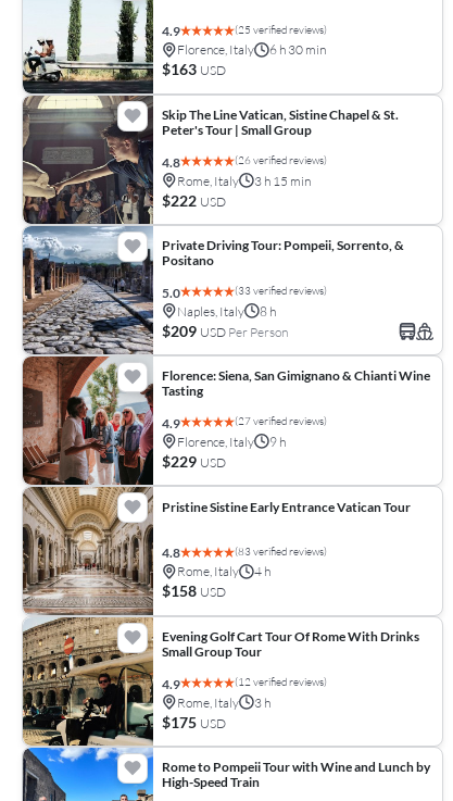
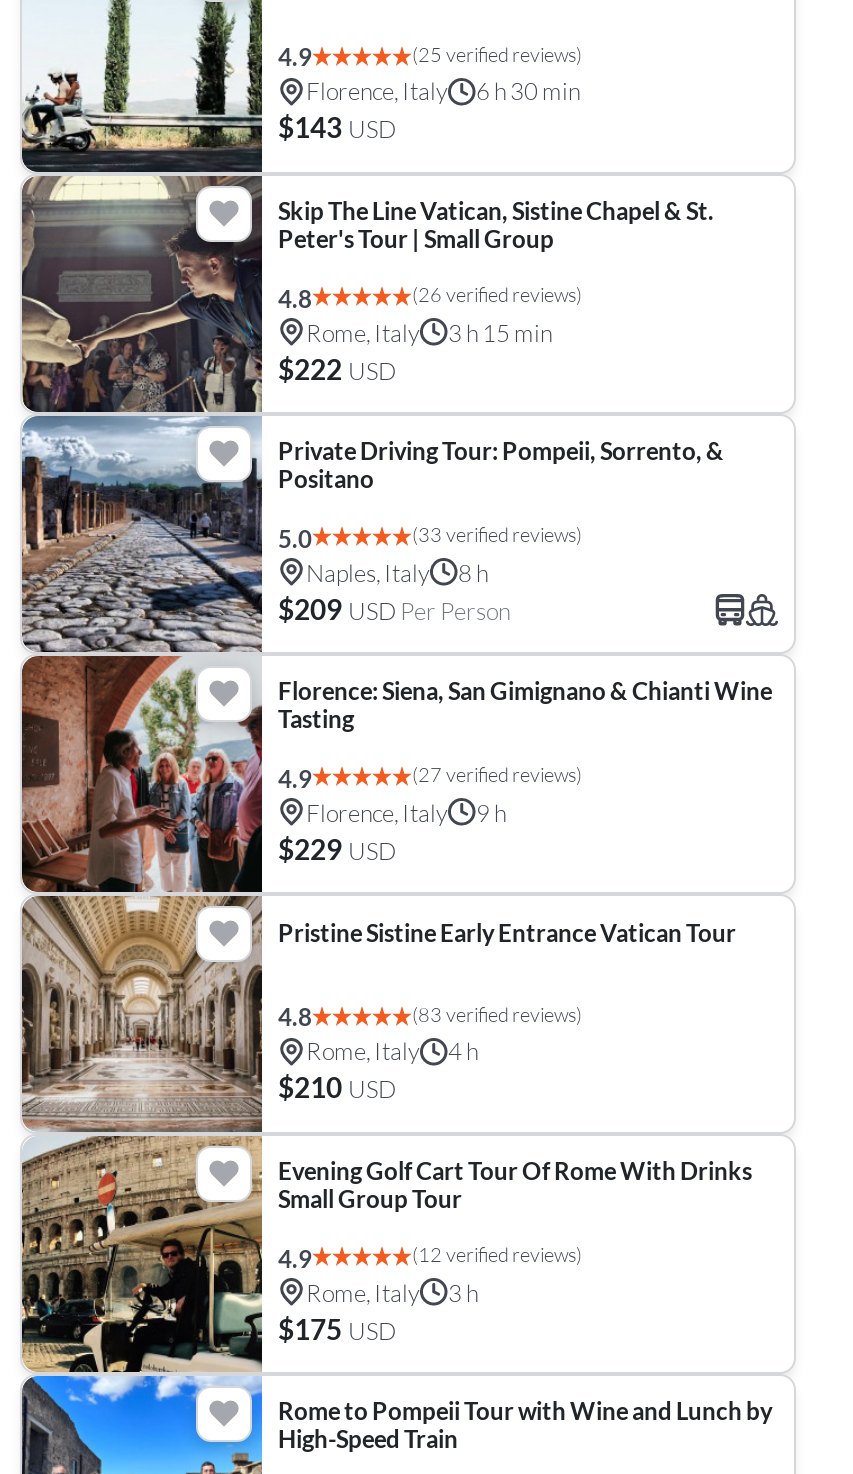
- $163 USD
+ $143 USD

- $158 USD
+ $210 USD
